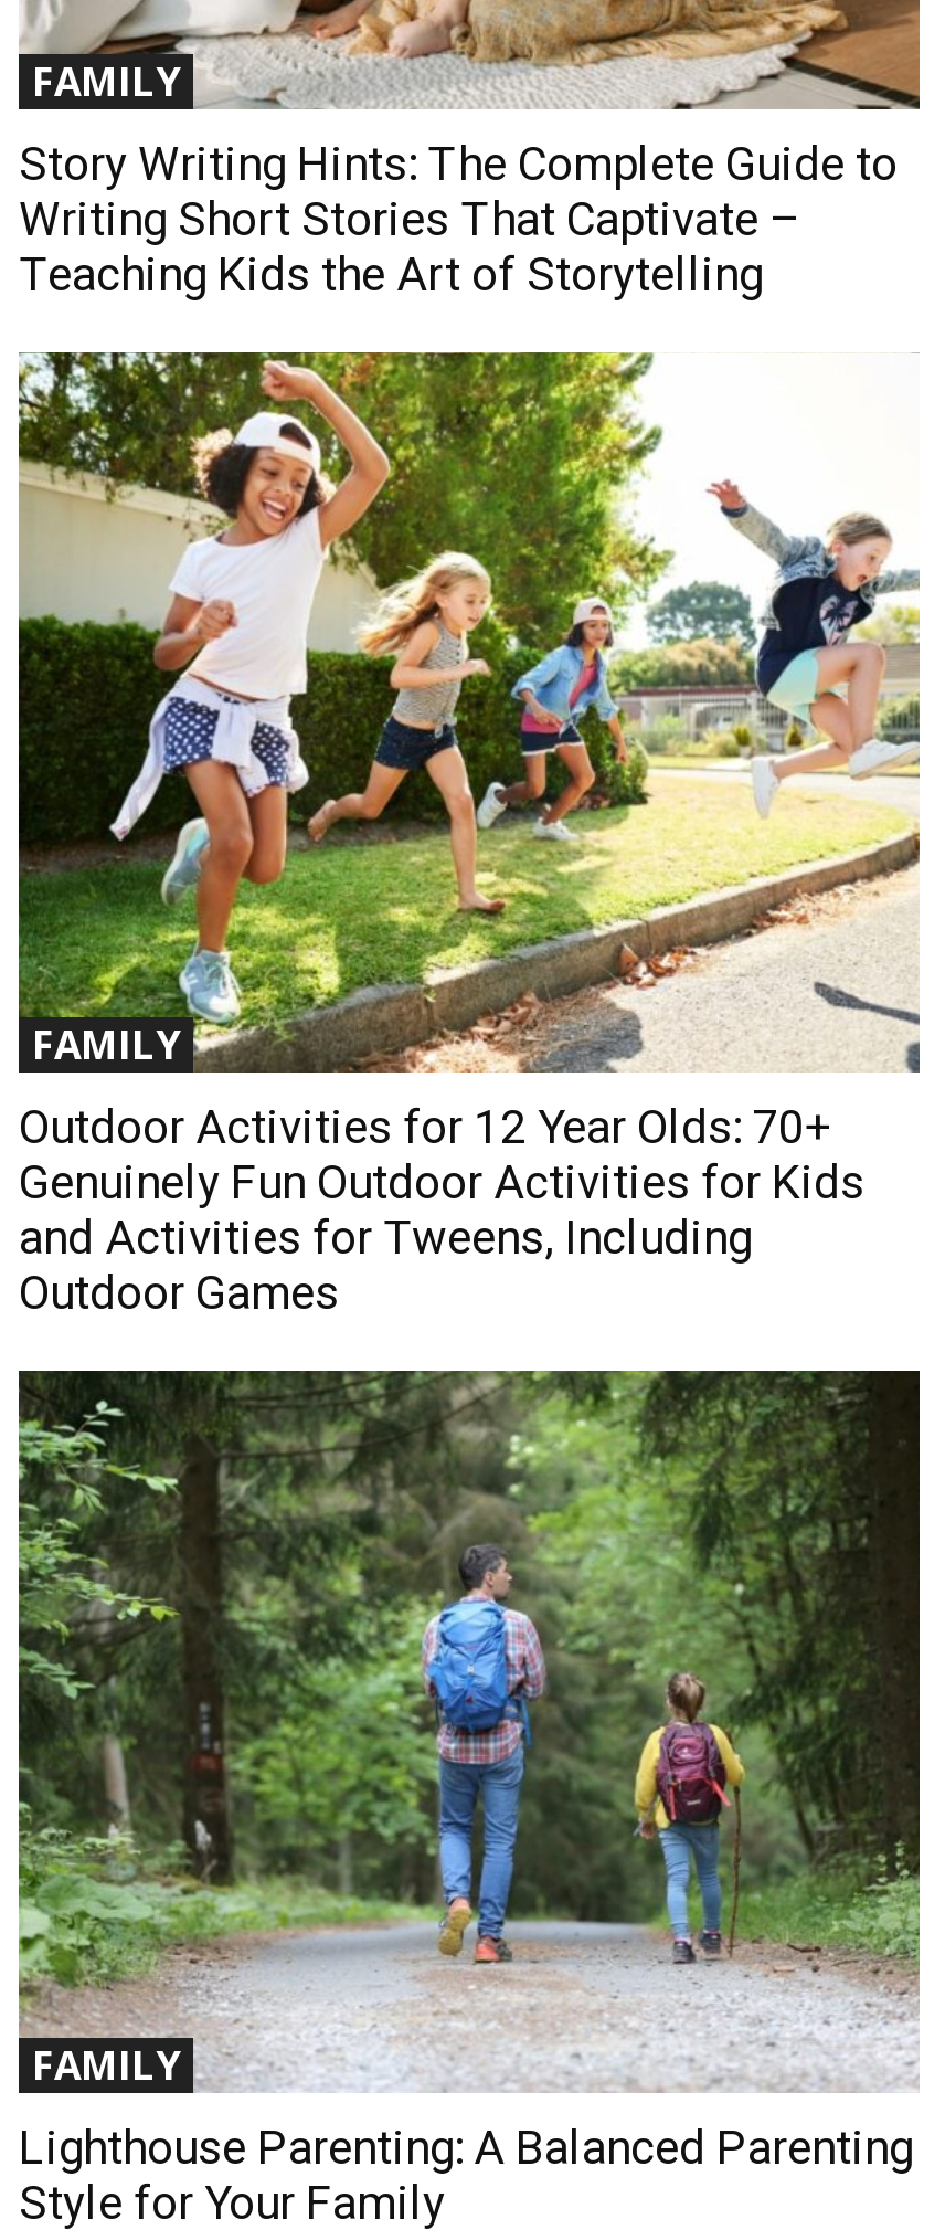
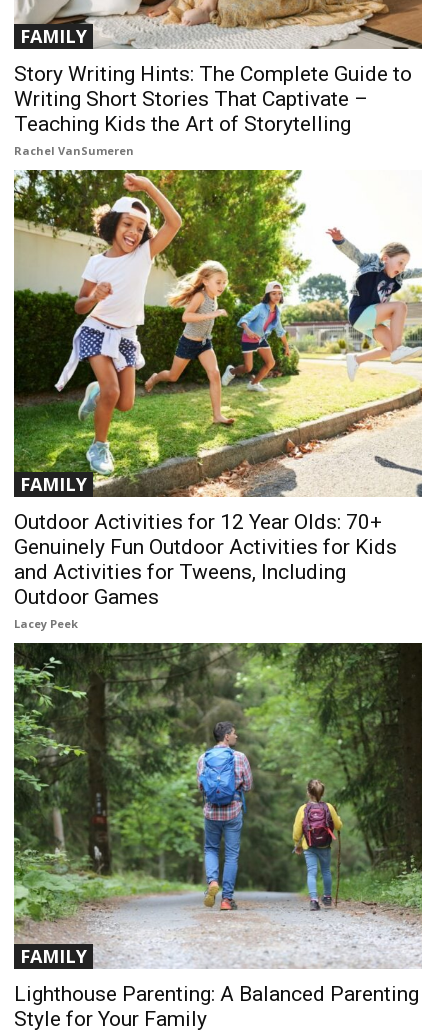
+ Rachel VanSumeren

+ Lacey Peek
